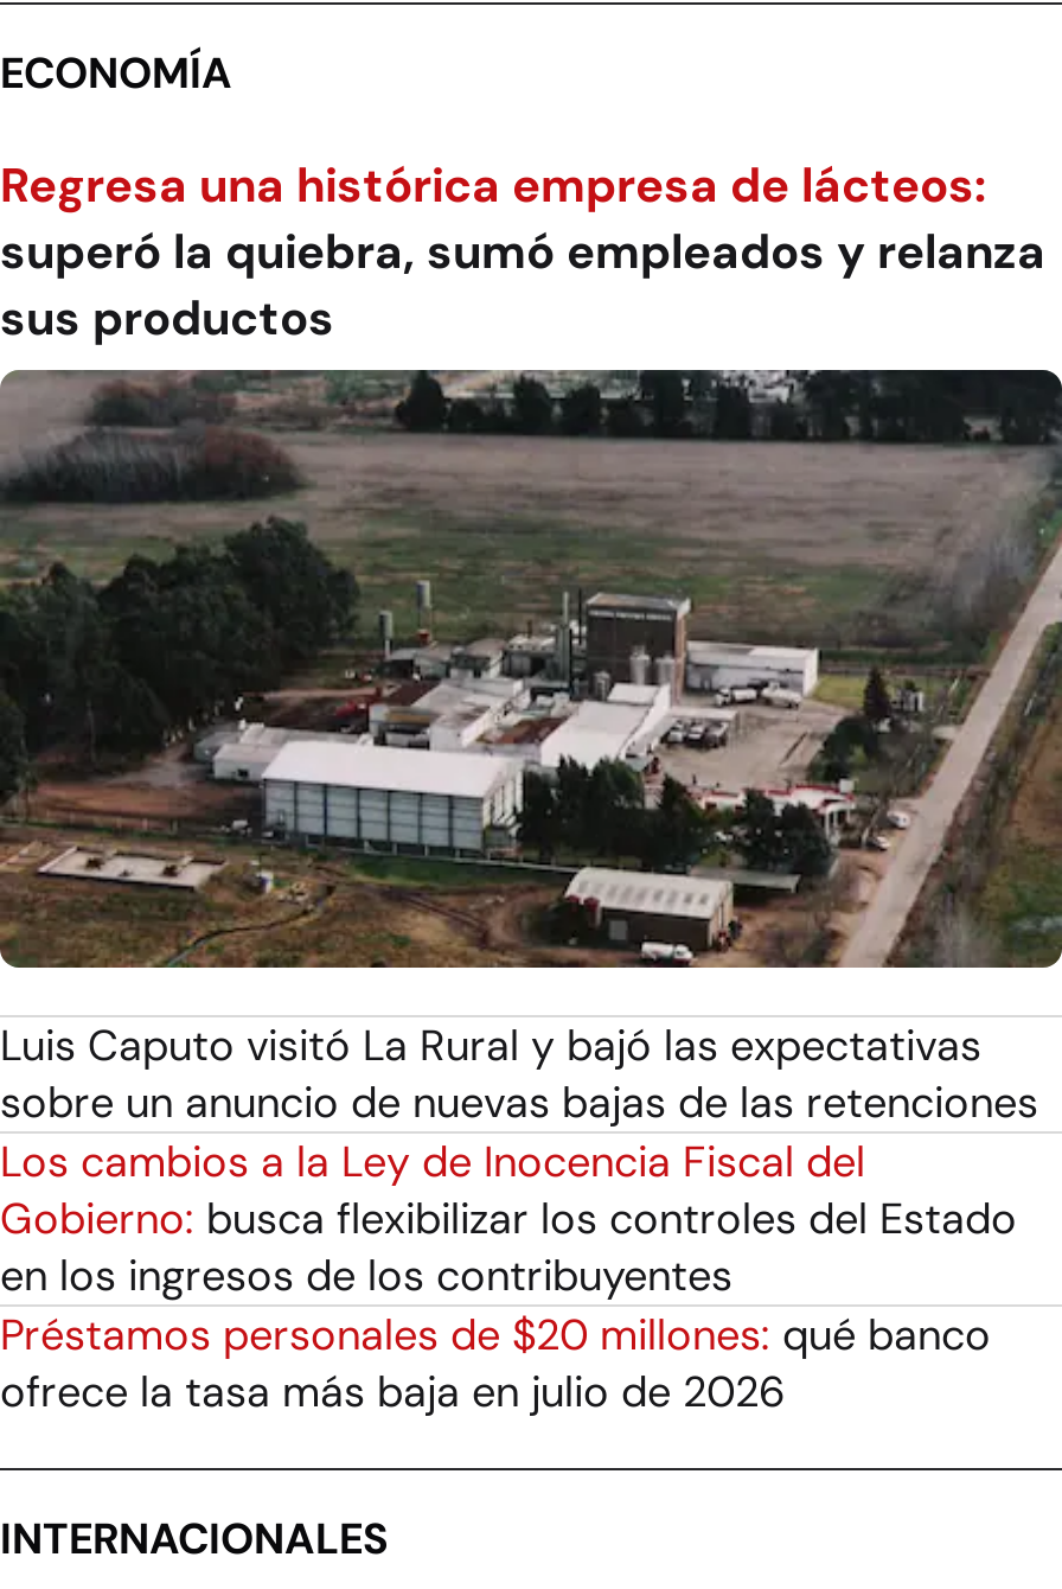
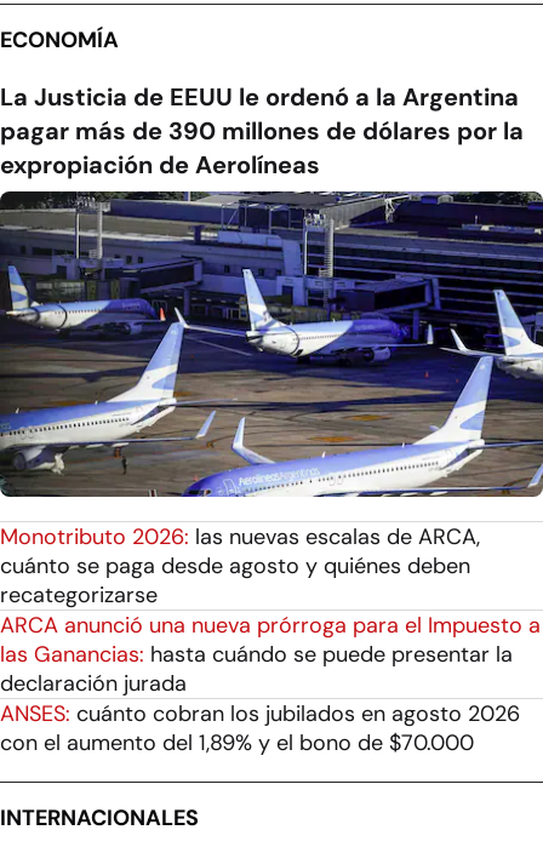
- Regresa una histórica empresa de lácteos:
- superó la quiebra, sumó empleados y relanza
- sus productos
+ La Justicia de EEUU le ordenó a la Argentina
+ pagar más de 390 millones de dólares por la
+ expropiación de Aerolíneas

- [image]
- Luis Caputo visitó La Rural y bajó las expectativas
- sobre un anuncio de nuevas bajas de las retenciones
- Los cambios a la Ley de Inocencia Fiscal del
- Gobierno: busca flexibilizar los controles del Estado
- en los ingresos de los contribuyentes
- Préstamos personales de $20 millones: qué banco
- ofrece la tasa más baja en julio de 2026
+ [image]
+ Monotributo 2026: las nuevas escalas de ARCA,
+ cuánto se paga desde agosto y quiénes deben
+ recategorizarse
+ ARCA anunció una nueva prórroga para el Impuesto a
+ las Ganancias: hasta cuándo se puede presentar la
+ declaración jurada
+ ANSES: cuánto cobran los jubilados en agosto 2026
+ con el aumento del 1,89% y el bono de $70.000
